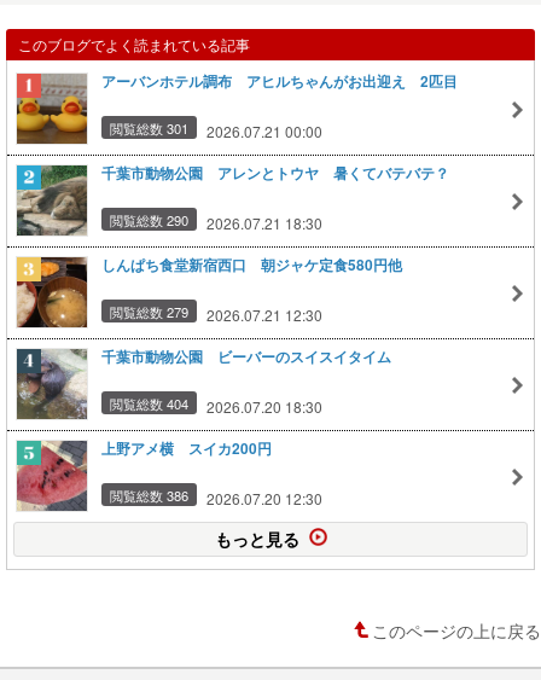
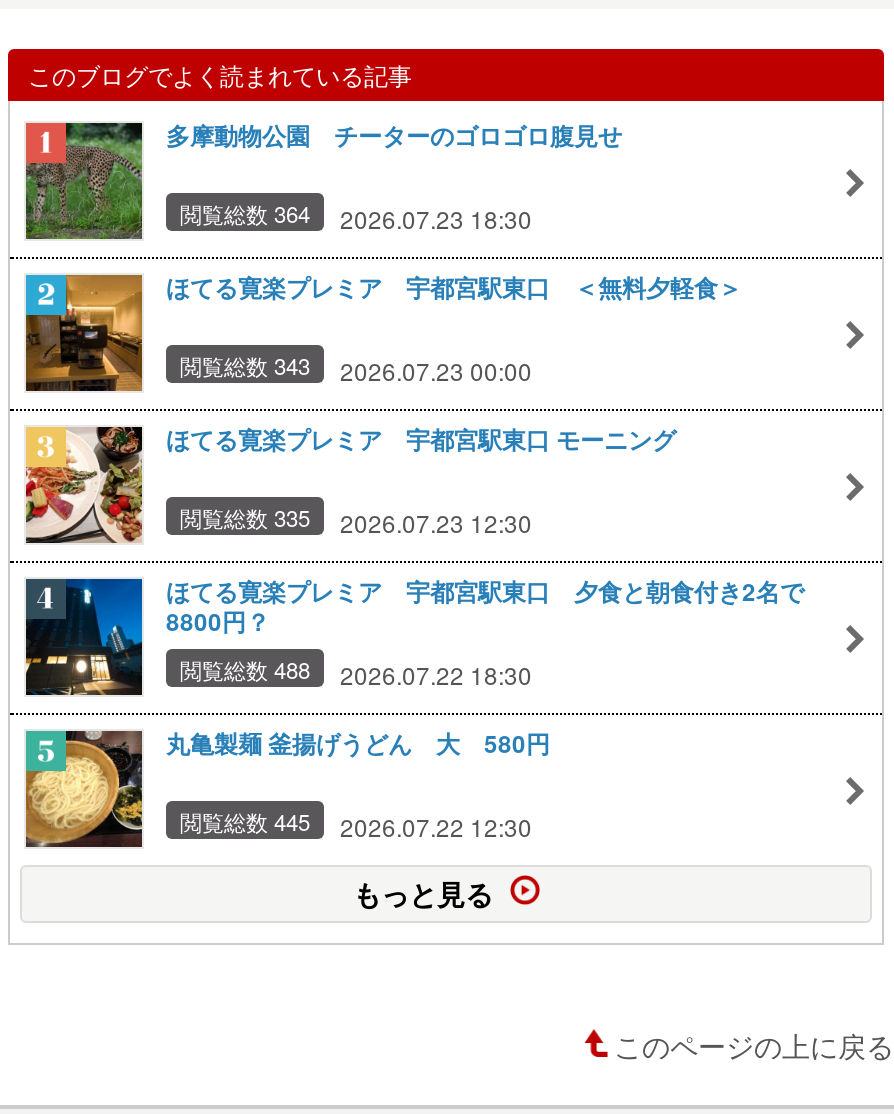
- [image]
- アーバンホテル調布 アヒルちゃんがお出迎え 2匹目
- 閲覧総数 301
- 2026.07.21 00:00
- 千葉市動物公園 アレンとトウヤ 暑くてバテバテ？
- 閲覧総数 290
- 2026.07.21 18:30
- しんぱち食堂新宿西口 朝ジャケ定食580円他
- 閲覧総数 279
- 2026.07.21 12:30
- 千葉市動物公園 ビーバーのスイスイタイム
- 閲覧総数 404
- 2026.07.20 18:30
- 上野アメ横 スイカ200円
- 閲覧総数 386
- 2026.07.20 12:30
+ [image]
+ 多摩動物公園 チーターのゴロゴロ腹見せ
+ 閲覧総数 364
+ 2026.07.23 18:30
+ ほてる寛楽プレミア 宇都宮駅東口 ＜無料夕軽食＞
+ 閲覧総数 343
+ 2026.07.23 00:00
+ ほてる寛楽プレミア 宇都宮駅東口 モーニング
+ 閲覧総数 335
+ 2026.07.23 12:30
+ ほてる寛楽プレミア 宇都宮駅東口 夕食と朝食付き2名で
+ 8800円？
+ 閲覧総数 488
+ 2026.07.22 18:30
+ 丸亀製麺 釜揚げうどん 大 580円
+ 閲覧総数 445
+ 2026.07.22 12:30

- [image]
+ [image]

- [image]
+ [image]

- [image]
+ [image]

- [image]
+ [image]
